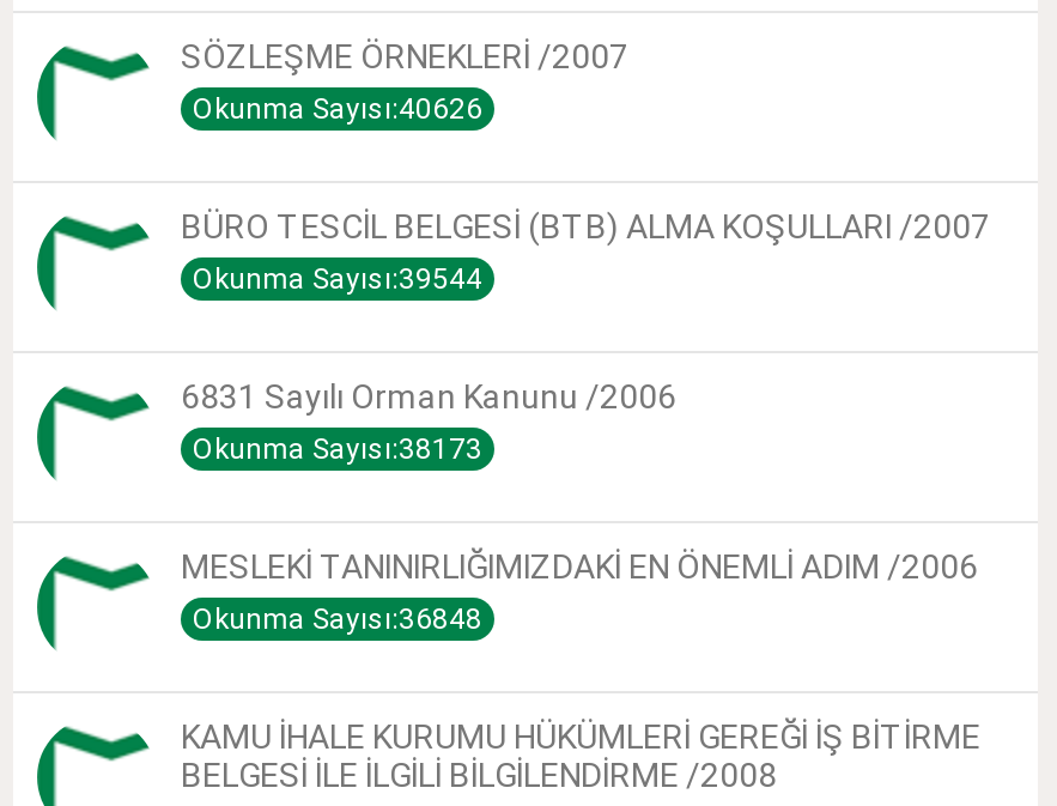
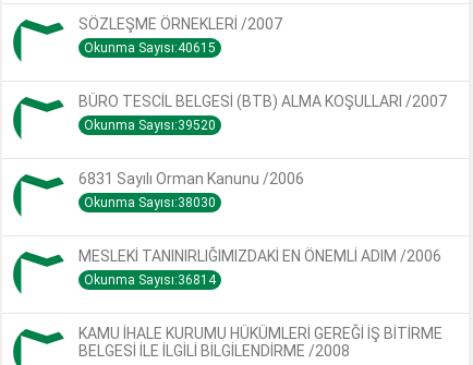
- Okunma Sayısı:40626
+ Okunma Sayısı:40615

- Okunma Sayısı:39544
+ Okunma Sayısı:39520

- Okunma Sayısı:38173
+ Okunma Sayısı:38030

- Okunma Sayısı:36848
+ Okunma Sayısı:36814
